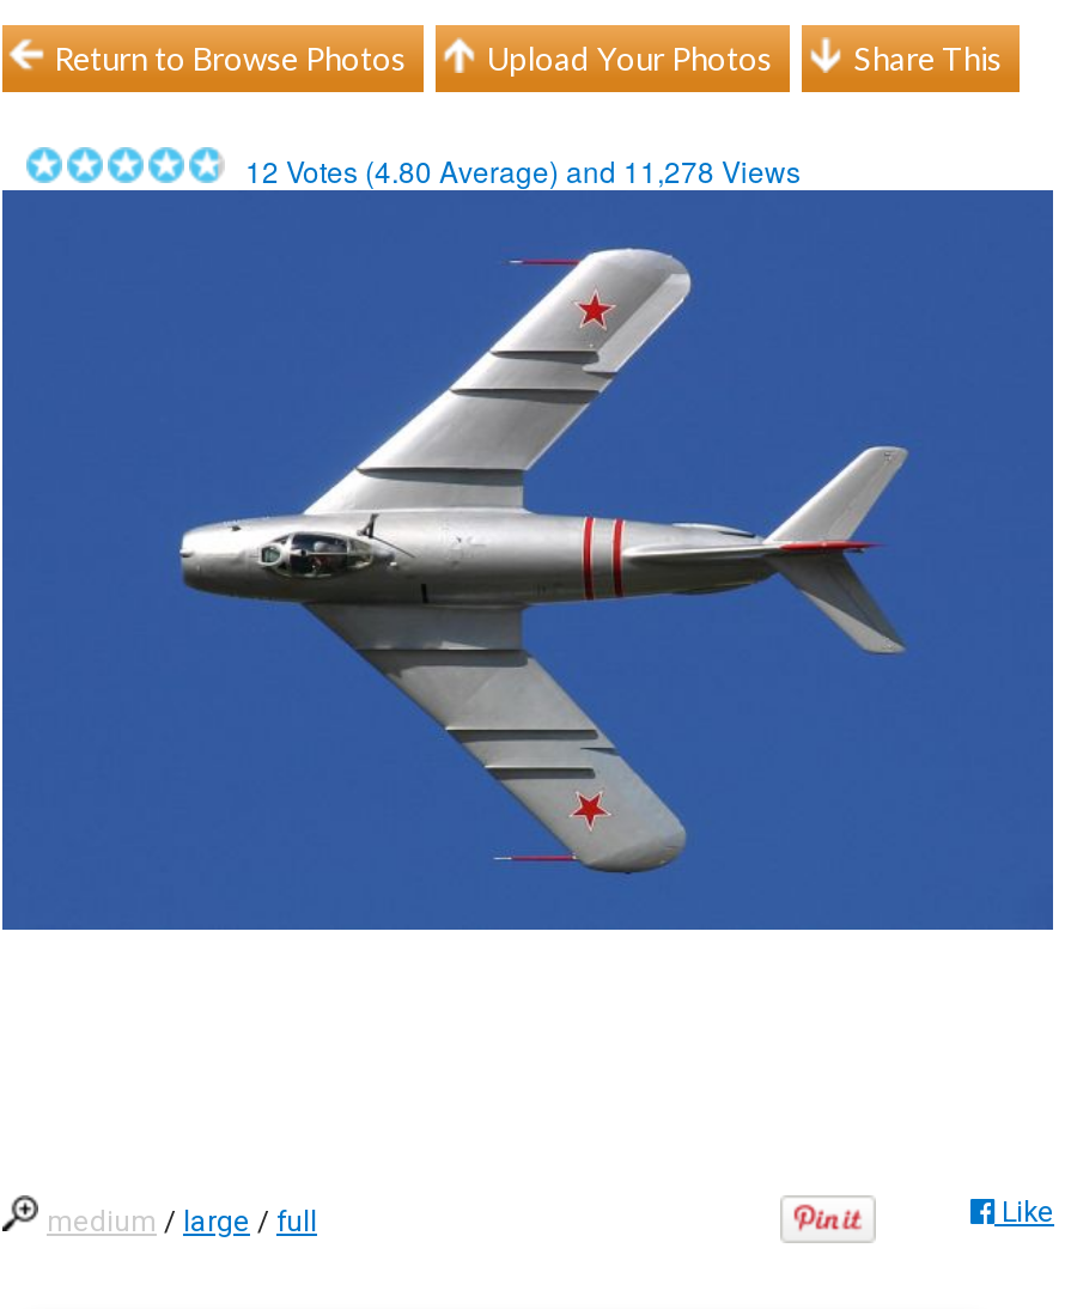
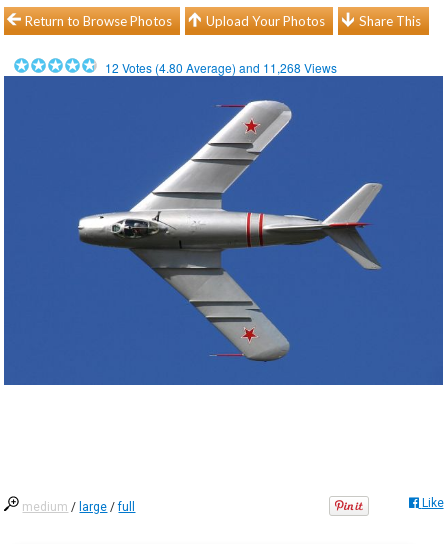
- 12 Votes (4.80 Average) and 11,278 Views
+ 12 Votes (4.80 Average) and 11,268 Views
